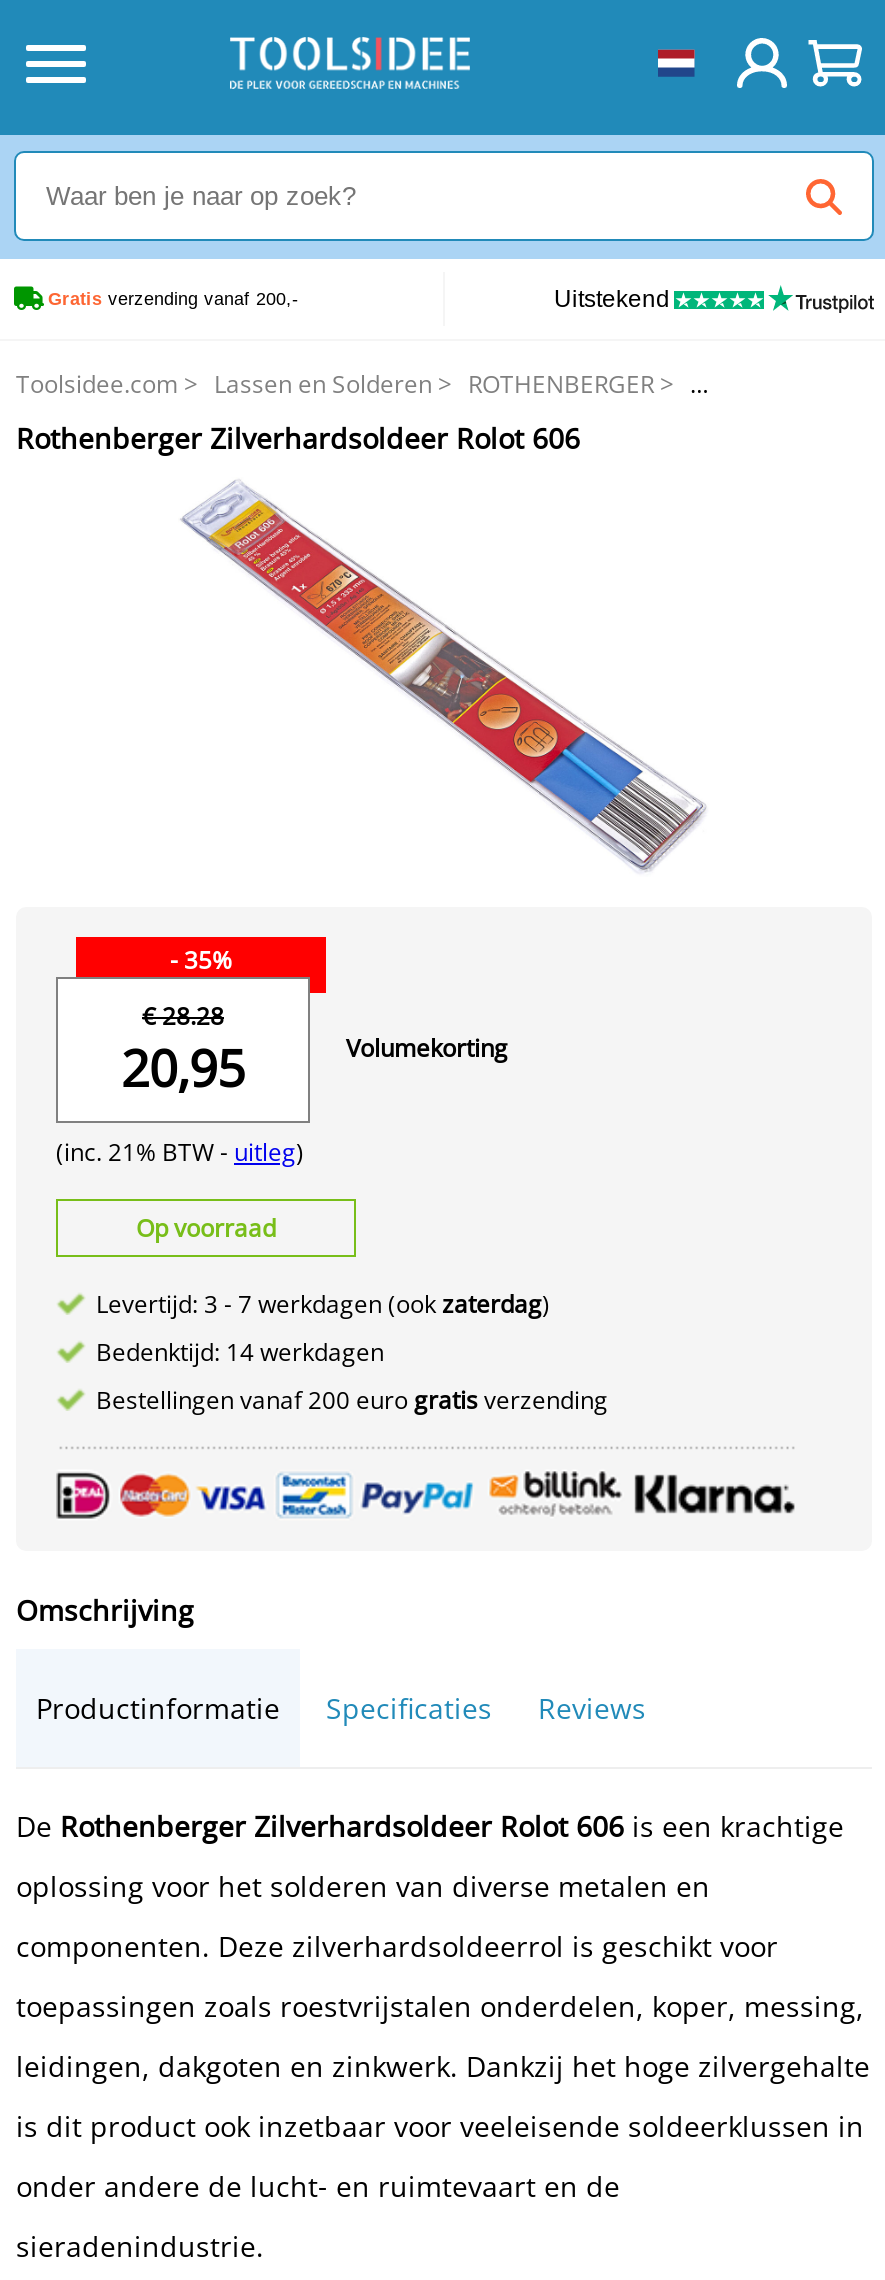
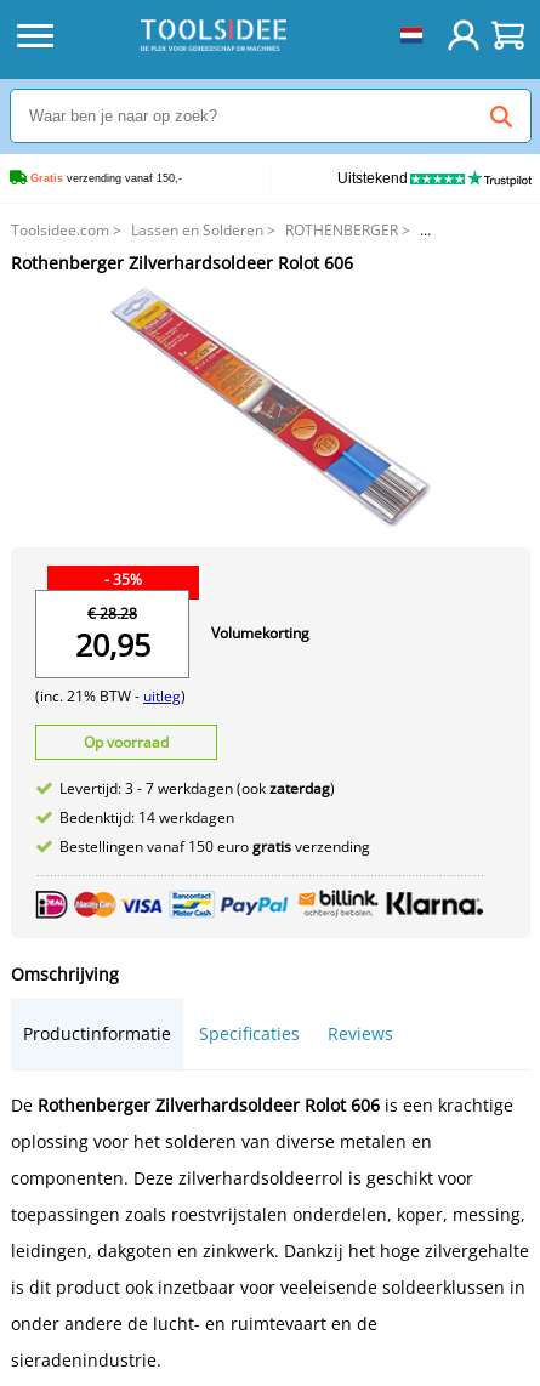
- Gratis verzending vanaf 200,-
+ Gratis verzending vanaf 150,-

- Bestellingen vanaf 200 euro gratis verzending
+ Bestellingen vanaf 150 euro gratis verzending
